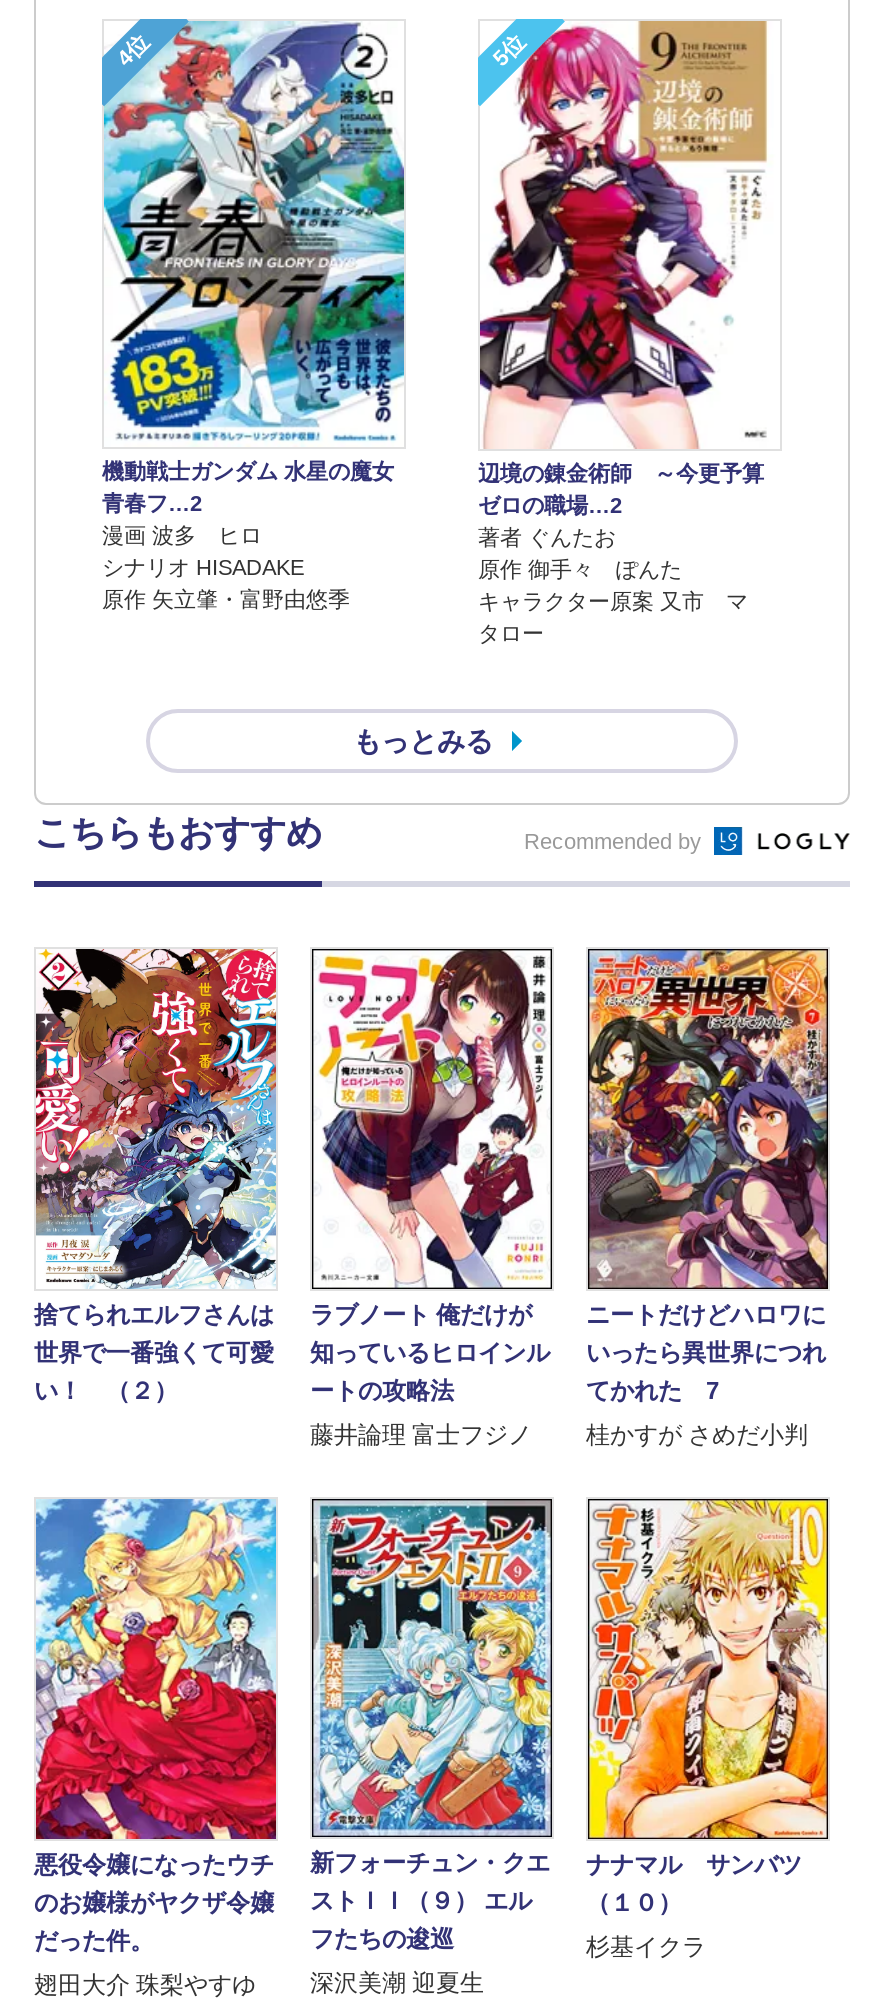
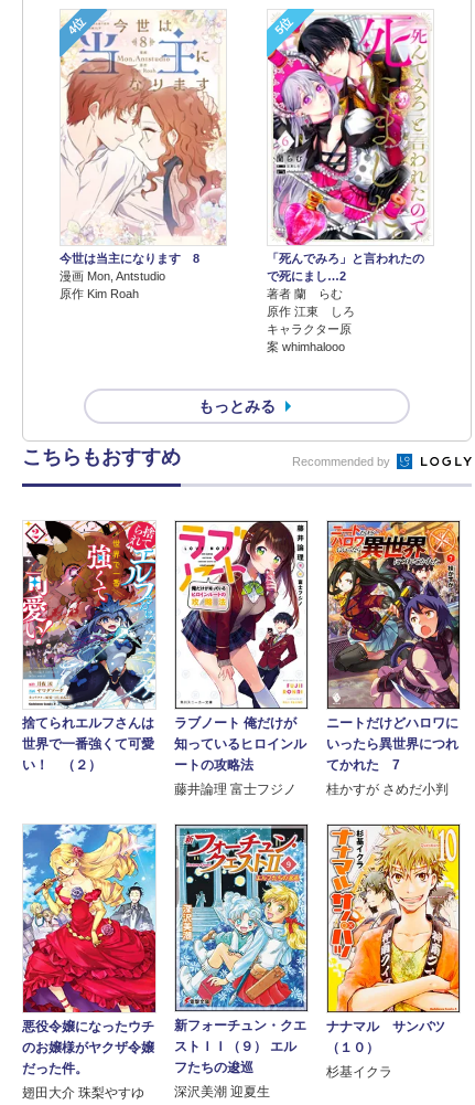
- [image]
- 機動戦士ガンダム 水星の魔女
- 青春フ…2
- 漫画 波多 ヒロ
- シナリオ HISADAKE
- 原作 矢立肇・富野由悠季
+ [image]
+ 今世は当主になります 8
+ 漫画 Mon, Antstudio
+ 原作 Kim Roah

- [image]
- 辺境の錬金術師 ～今更予算
- ゼロの職場…2
- 著者 ぐんたお
- 原作 御手々 ぽんた
- キャラクター原案 又市 マ
- タロー
+ [image]
+ 「死んでみろ」と言われたの
+ で死にまし…2
+ 著者 蘭 らむ
+ 原作 江東 しろ
+ キャラクター原
+ 案 whimhalooo
